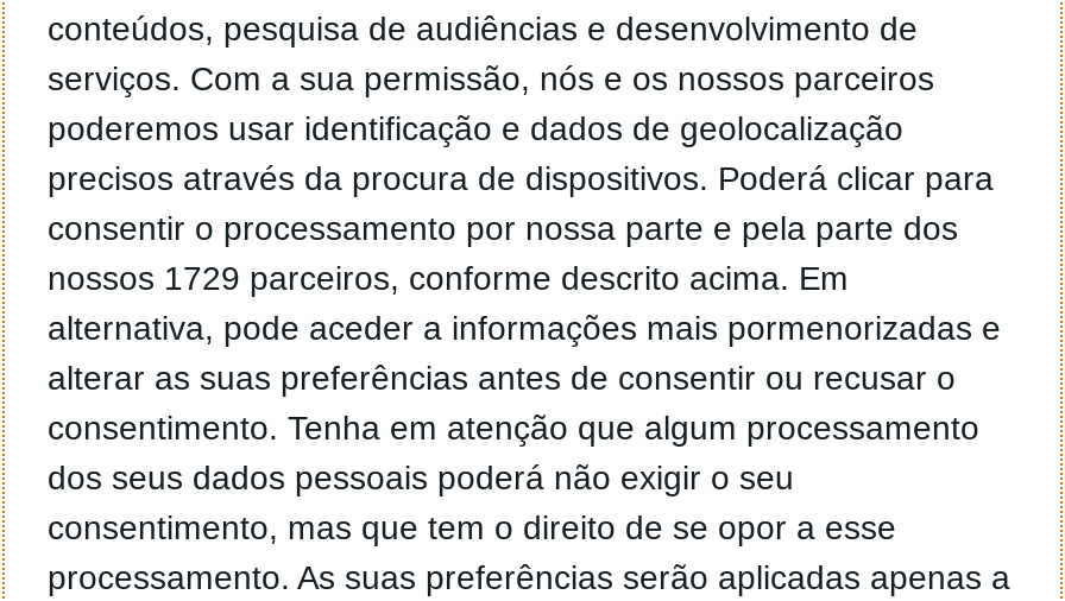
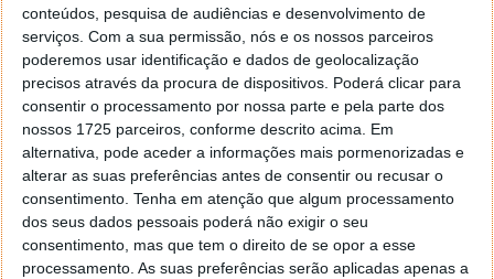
- nossos 1729 parceiros, conforme descrito acima. Em
+ nossos 1725 parceiros, conforme descrito acima. Em
